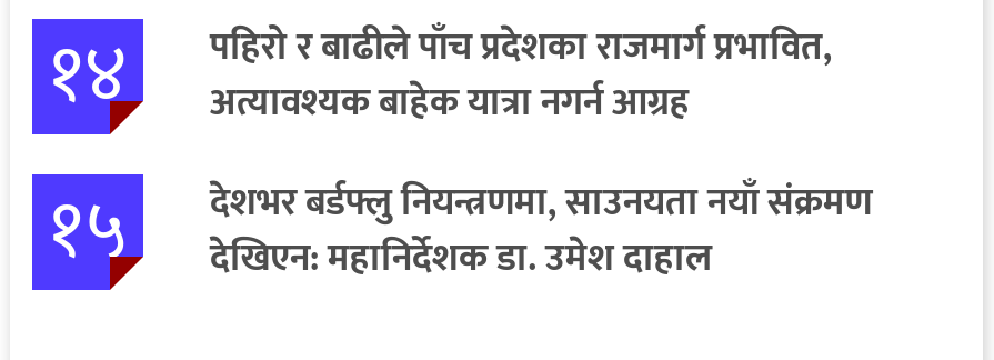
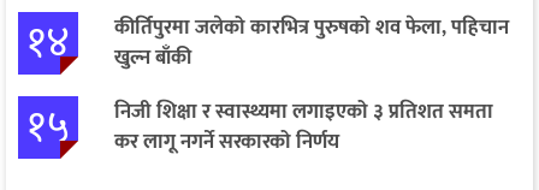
- पहिरो र बाढीले पाँच प्रदेशका राजमार्ग प्रभावित,
- अत्यावश्यक बाहेक यात्रा नगर्न आग्रह
+ कीर्तिपुरमा जलेको कारभित्र पुरुषको शव फेला, पहिचान
+ खुल्न बाँकी

- देशभर बर्डफ्लु नियन्त्रणमा, साउनयता नयाँ संक्रमण
- देखिएन: महानिर्देशक डा. उमेश दाहाल
+ निजी शिक्षा र स्वास्थ्यमा लगाइएको ३ प्रतिशत समता
+ कर लागू नगर्ने सरकारको निर्णय
